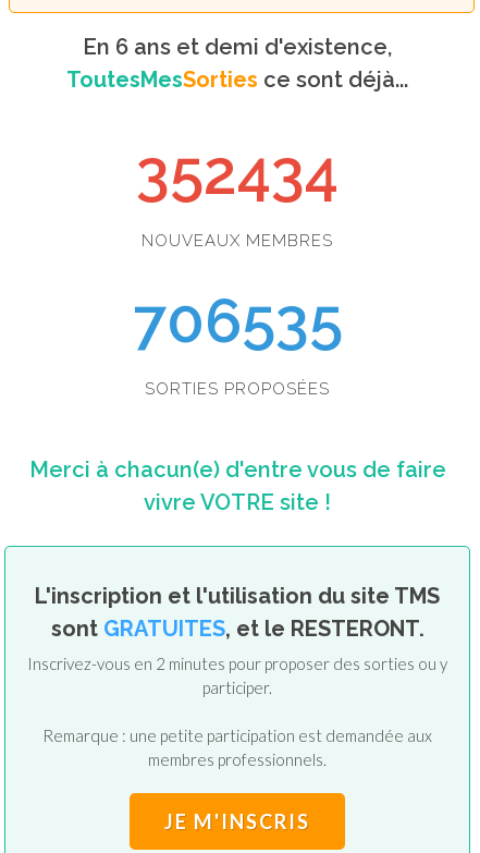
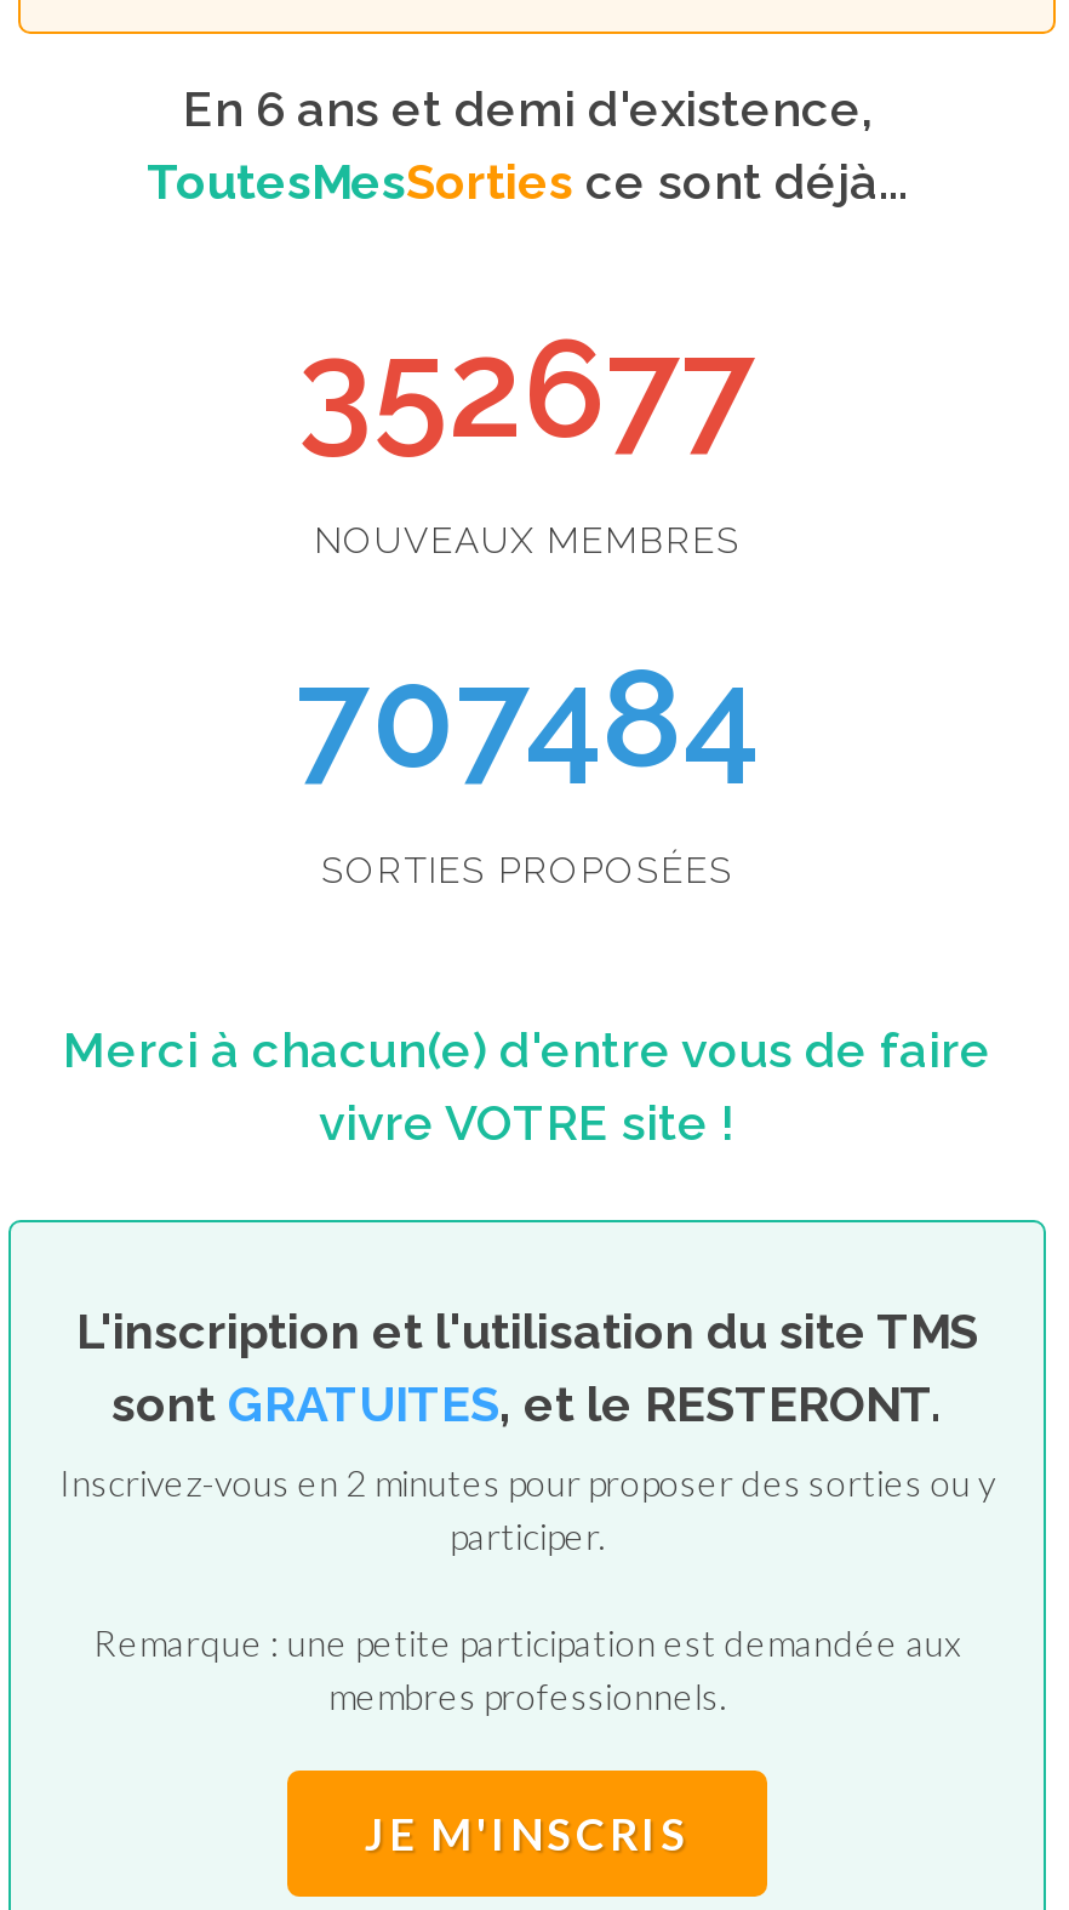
- 352434
+ 352677

- 706535
+ 707484
